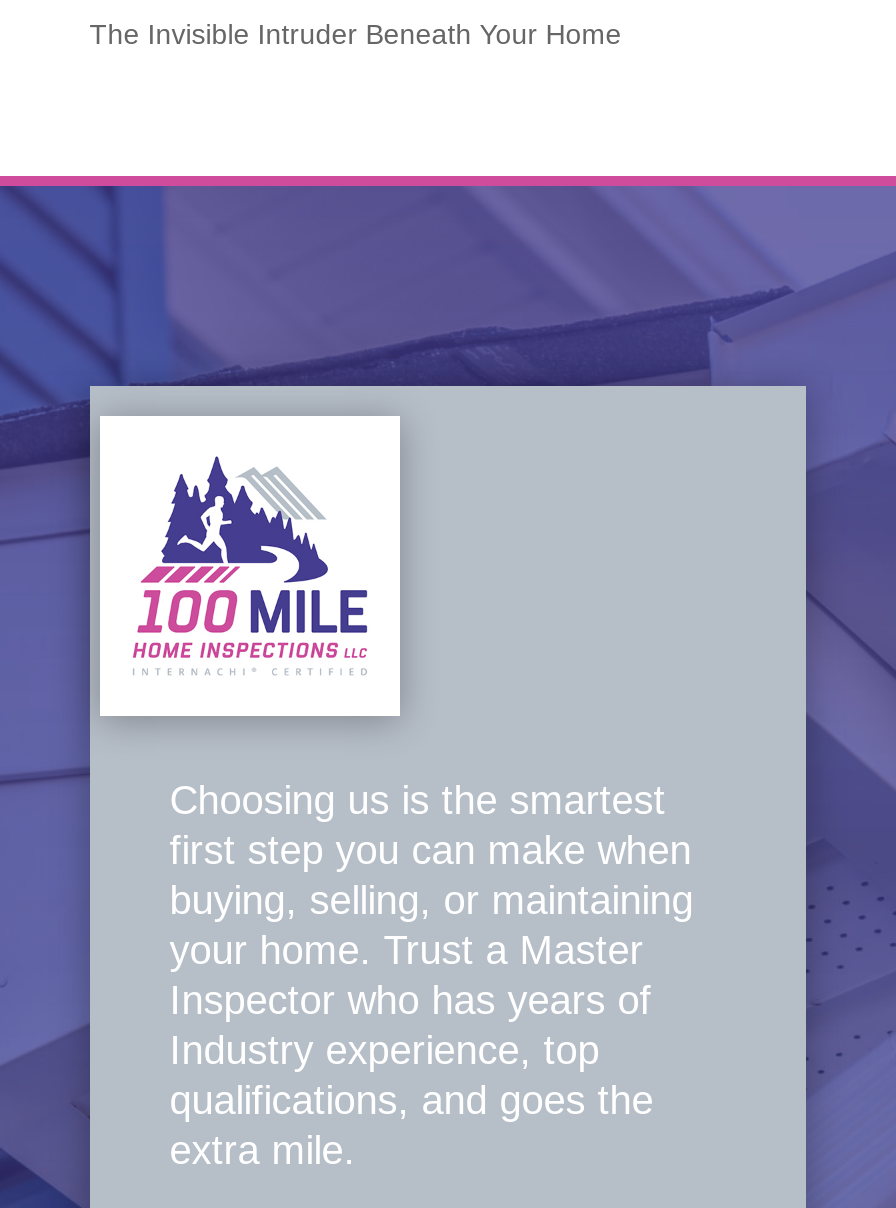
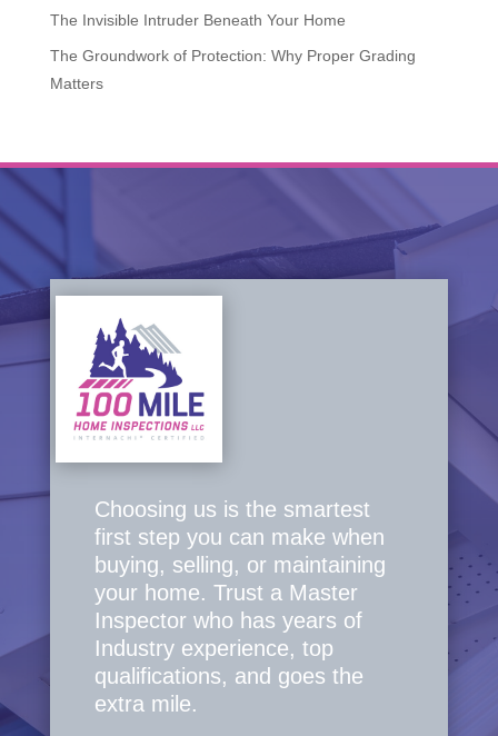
+ The Groundwork of Protection: Why Proper Grading
+ Matters
